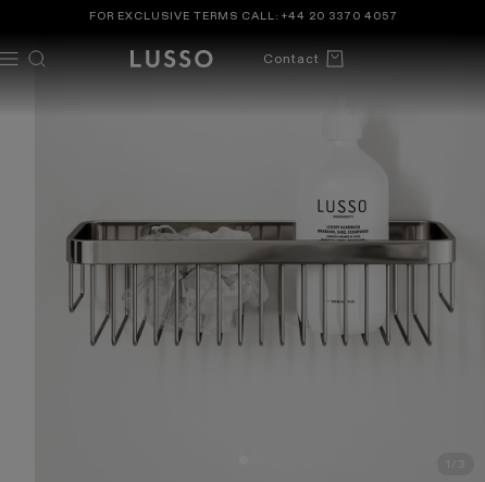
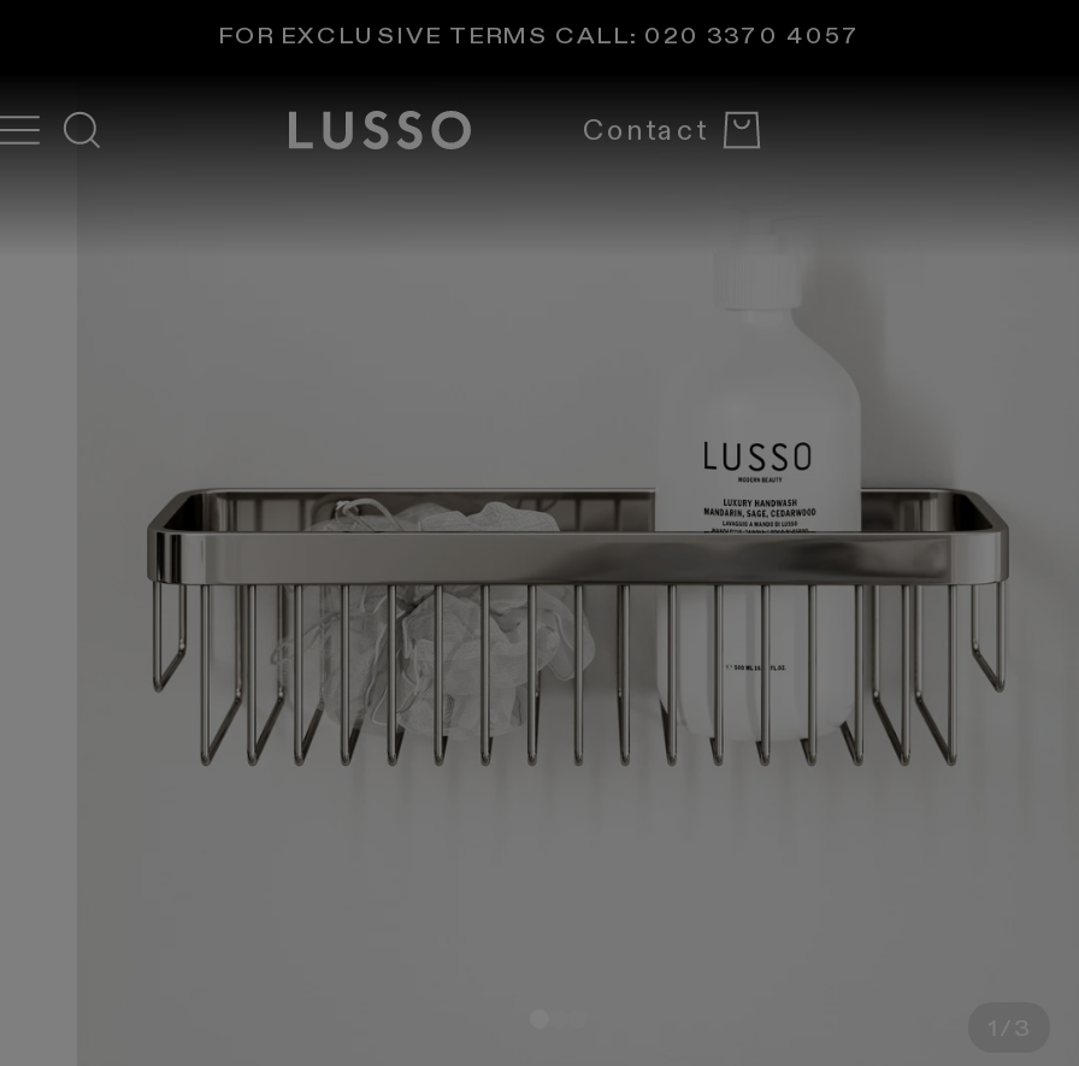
- FOR EXCLUSIVE TERMS CALL: +44 20 3370 4057
+ FOR EXCLUSIVE TERMS CALL: 020 3370 4057
